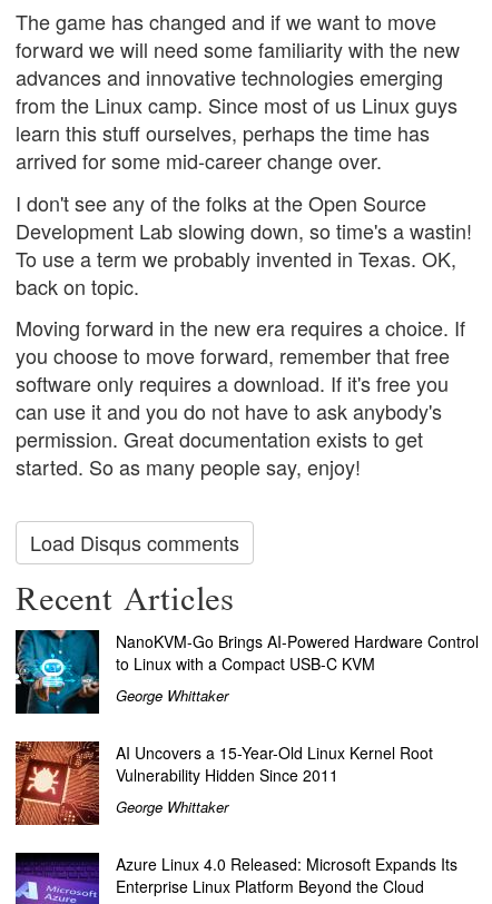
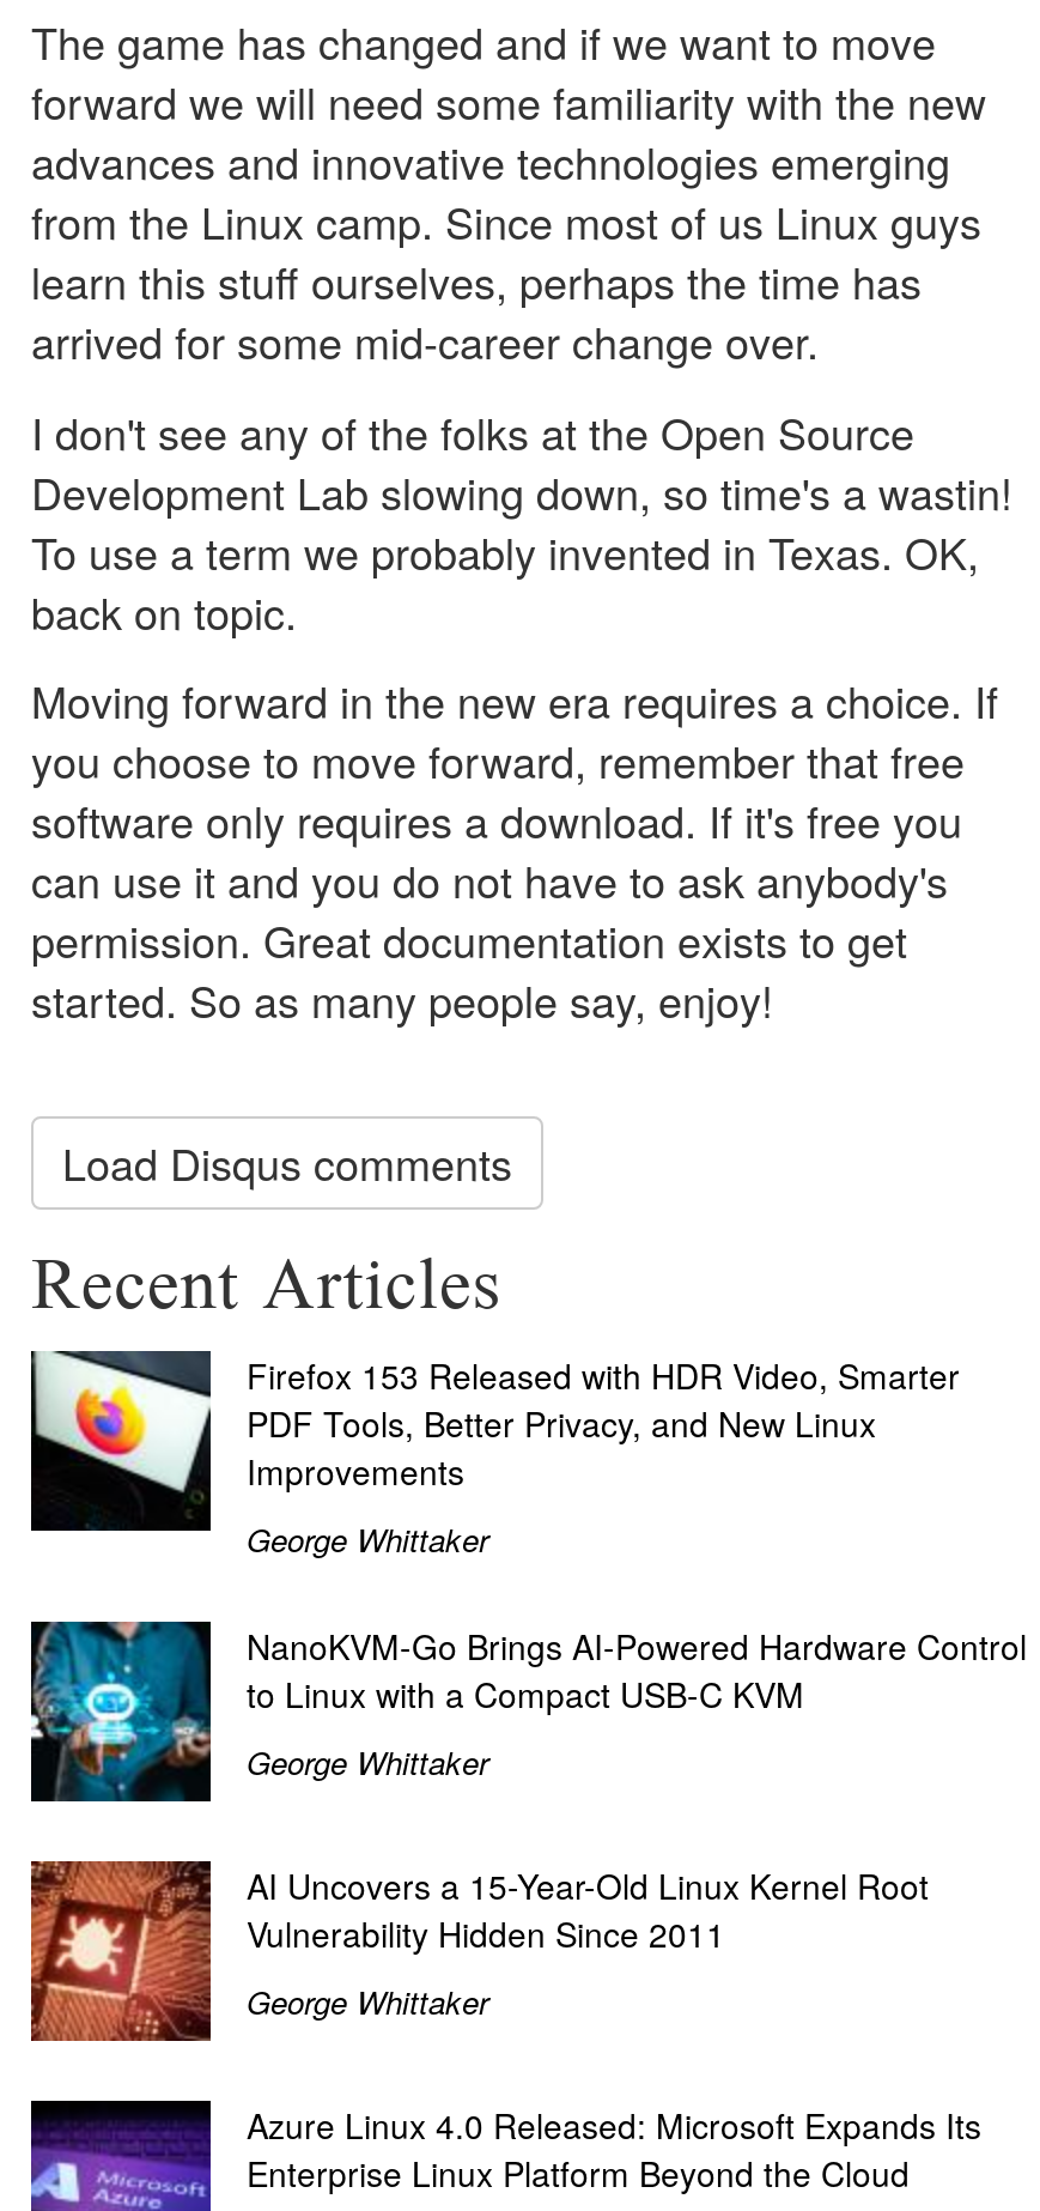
+ [image]
+ Firefox 153 Released with HDR Video, Smarter
+ PDF Tools, Better Privacy, and New Linux
+ Improvements
+ George Whittaker
